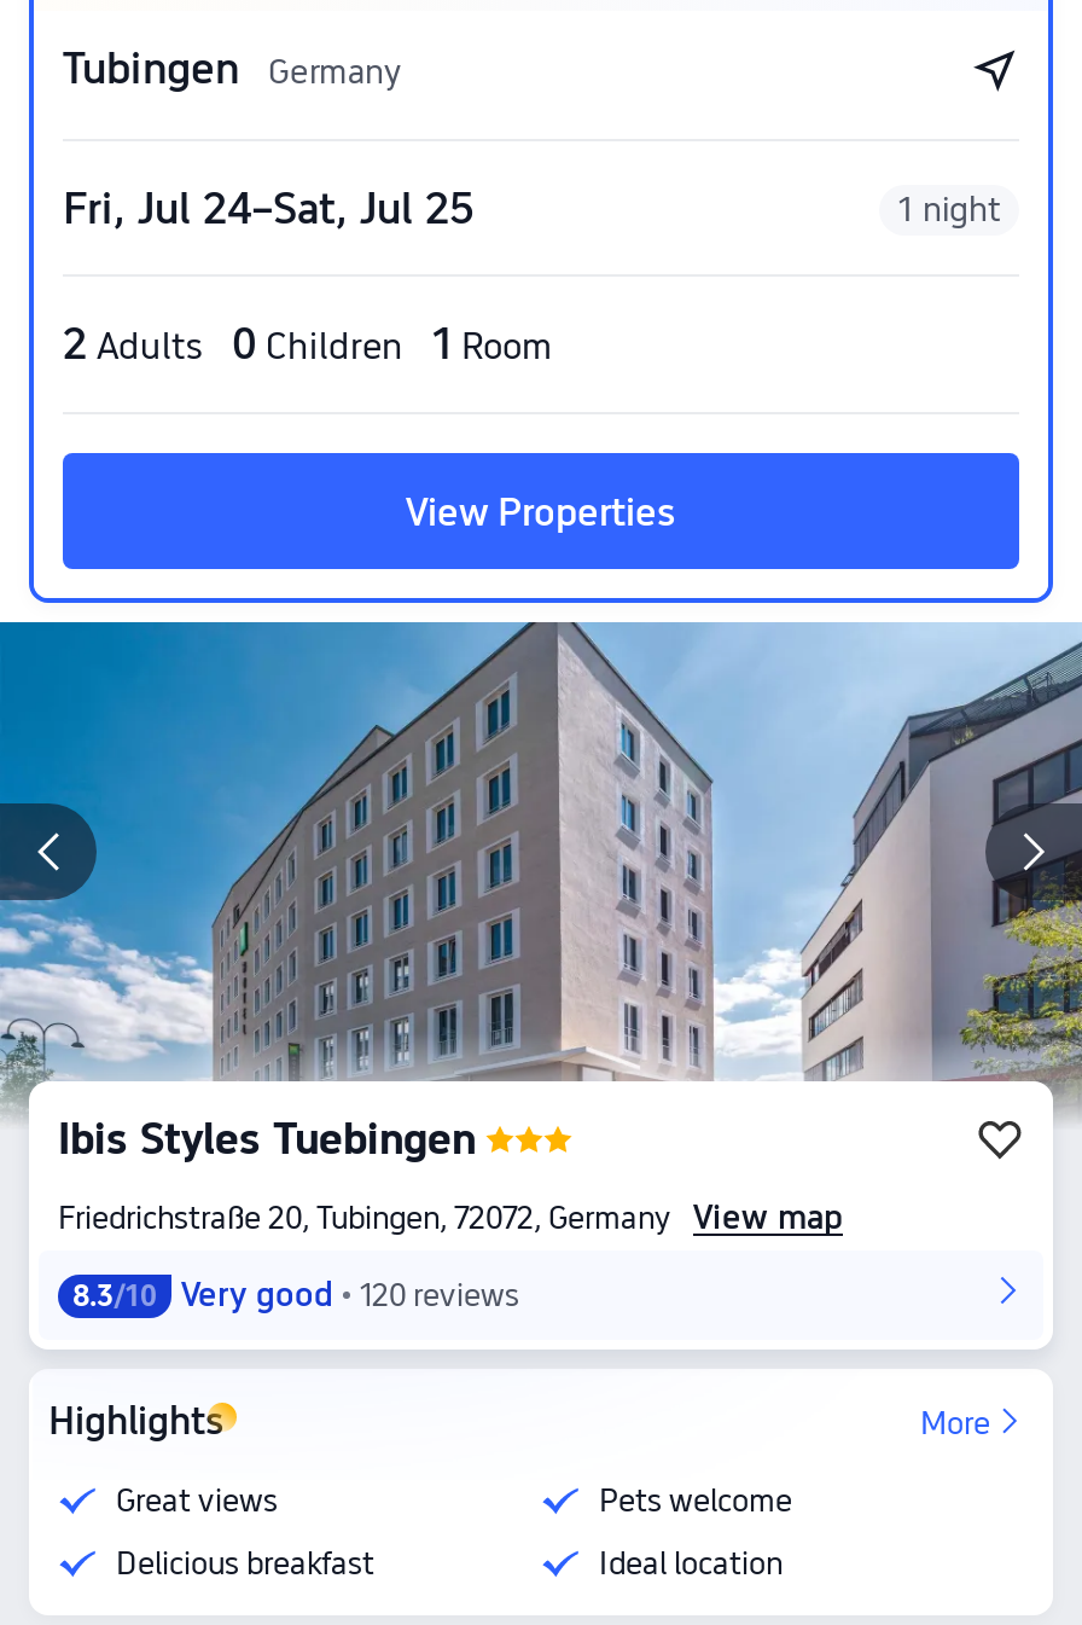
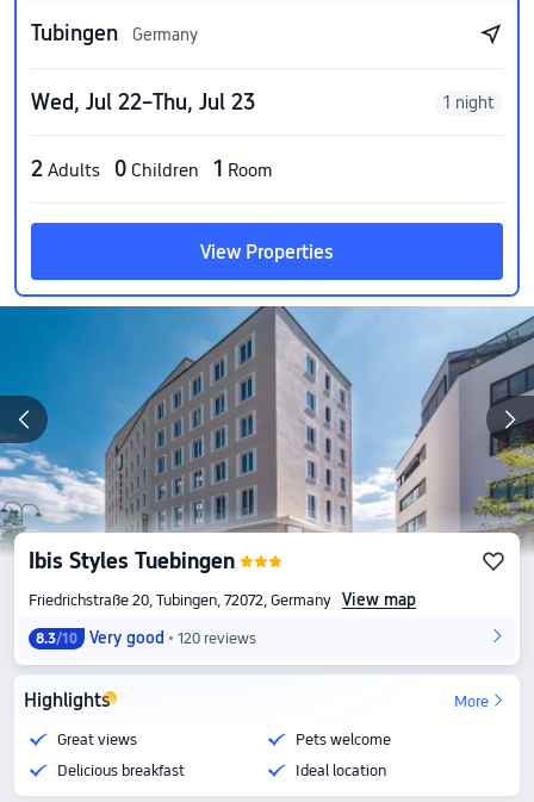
- Fri, Jul 24–Sat, Jul 25
+ Wed, Jul 22–Thu, Jul 23
